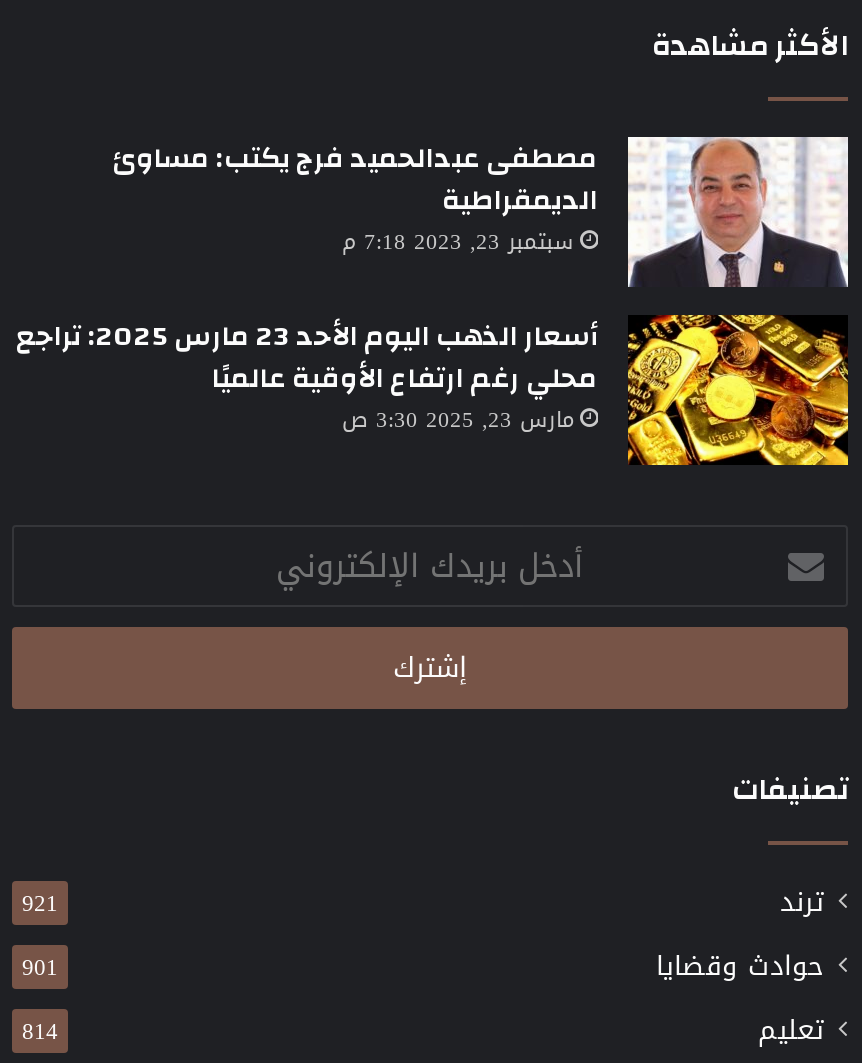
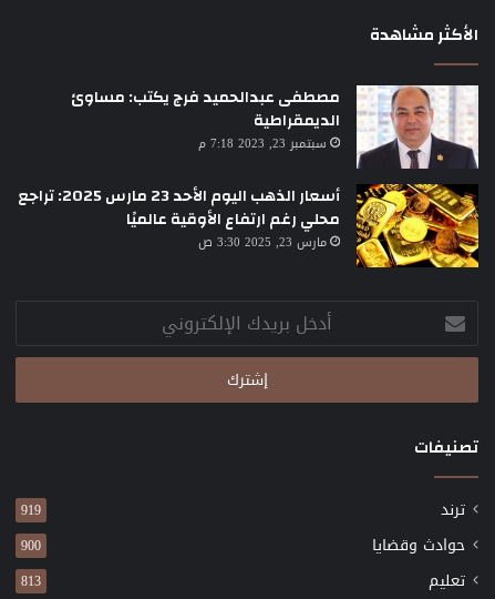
- 921
+ 919

- 901
+ 900

- 814
+ 813
